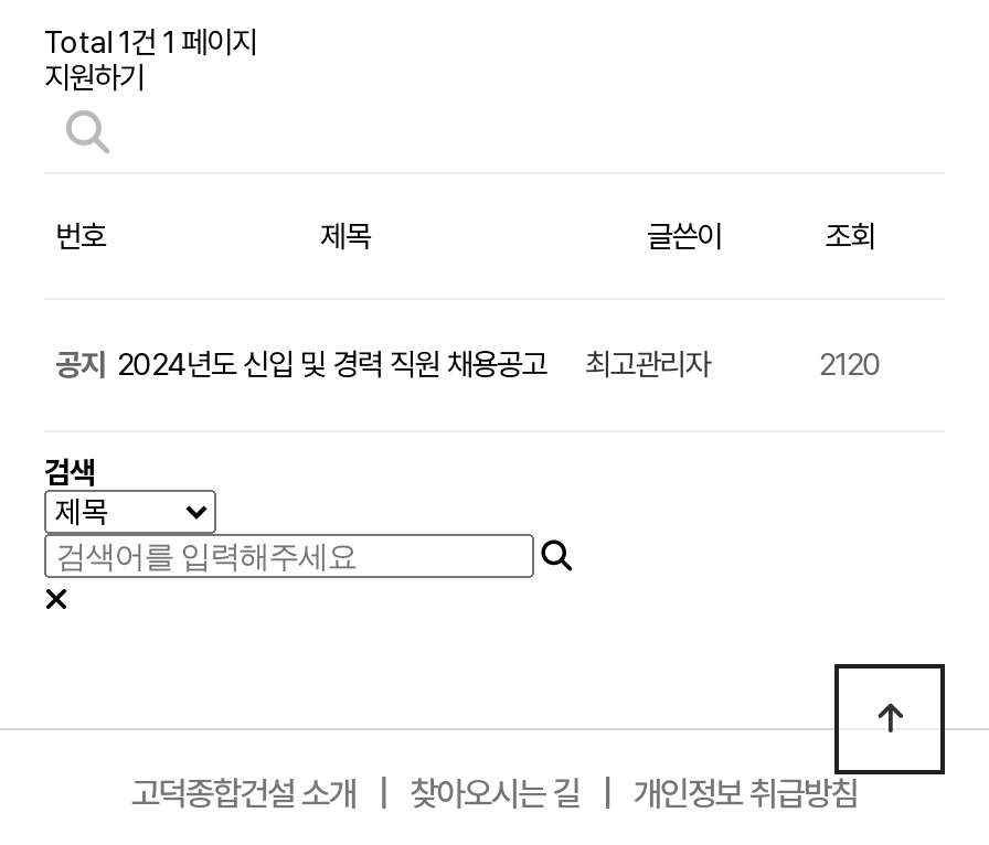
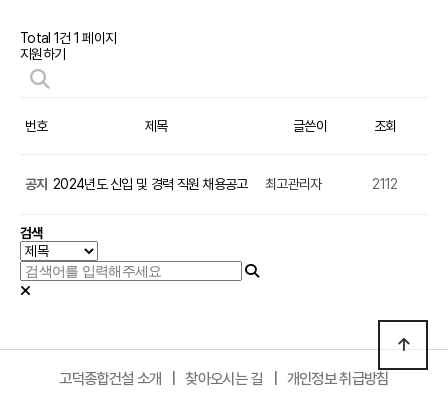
- 2120
+ 2112
